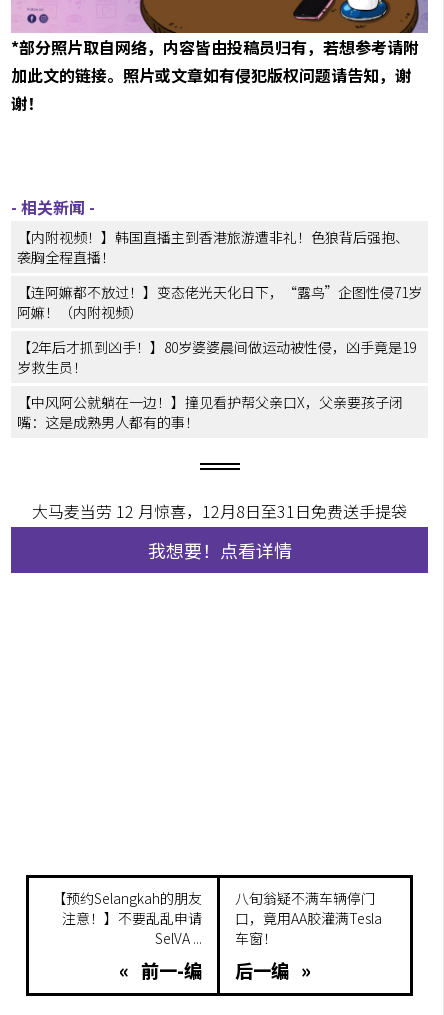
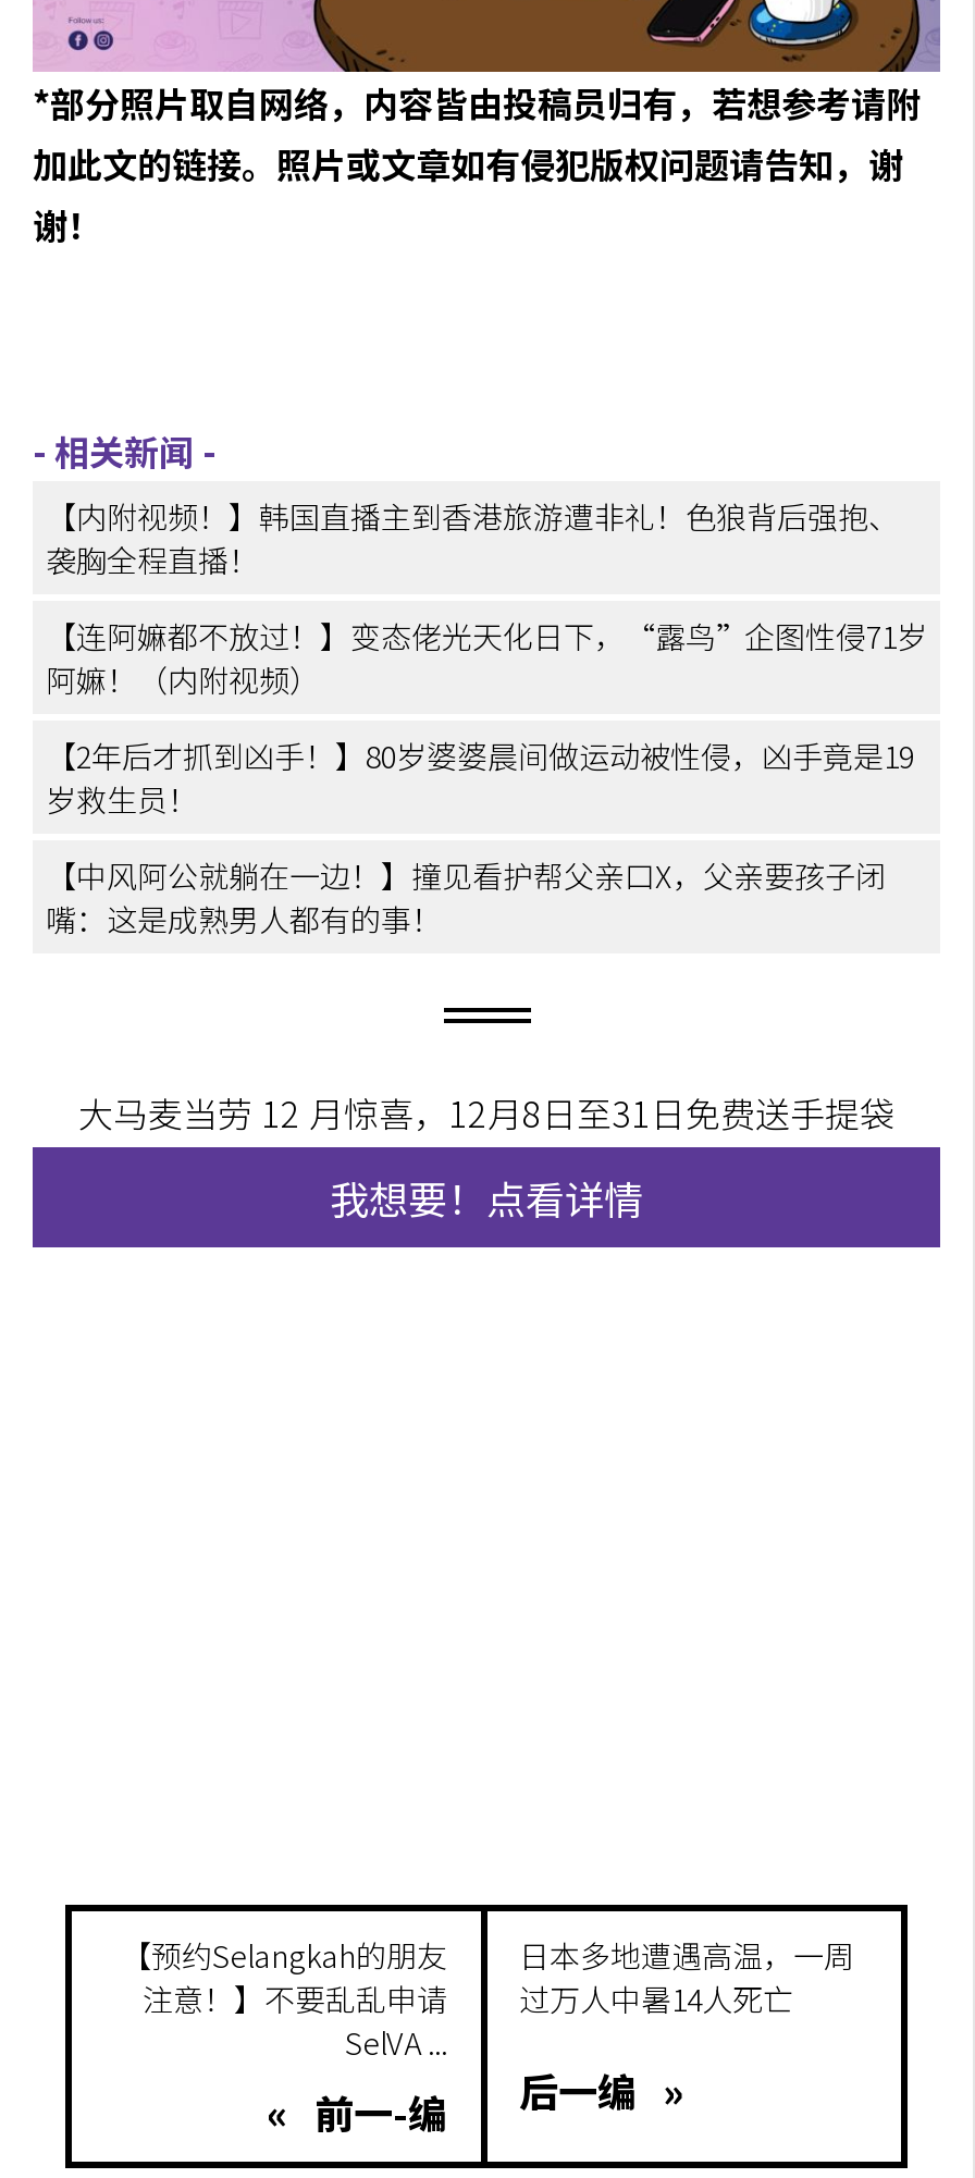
- 八旬翁疑不满车辆停门
- 口，竟用AA胶灌满Tesla
- 车窗！
+ 日本多地遭遇高温，一周
+ 过万人中暑14人死亡
